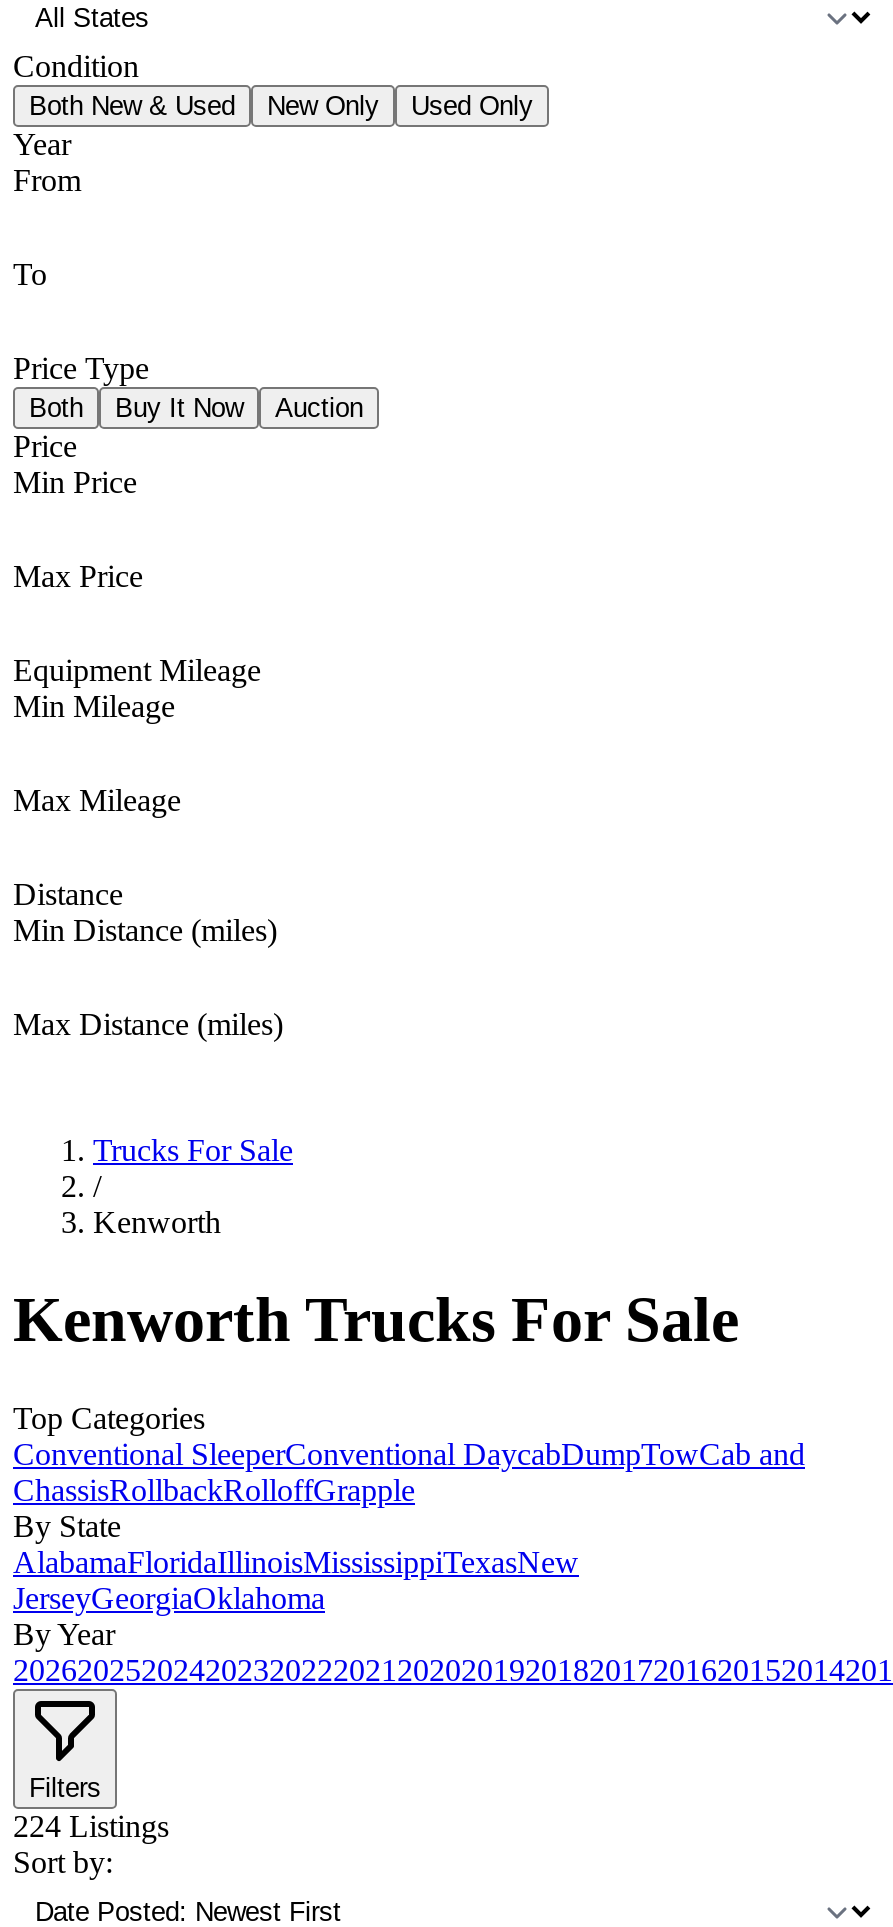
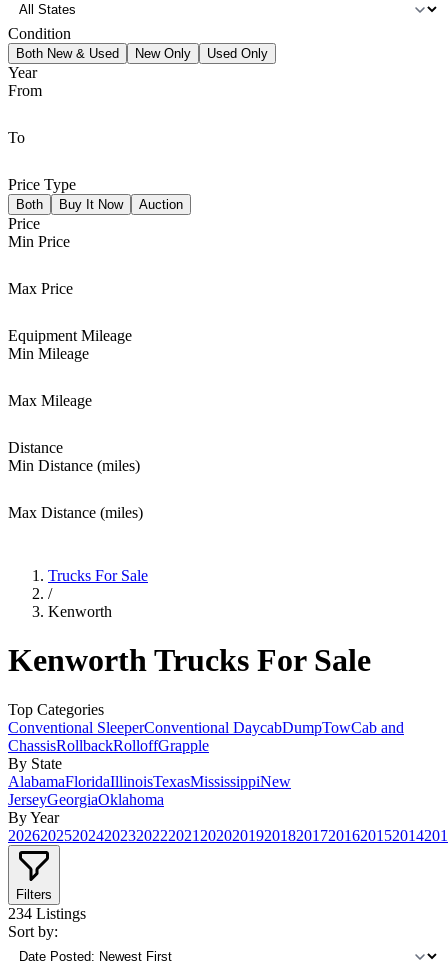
- AlabamaFloridaIllinoisMississippiTexasNew
+ AlabamaFloridaIllinoisTexasMississippiNew

- 224Listings
+ 234Listings
